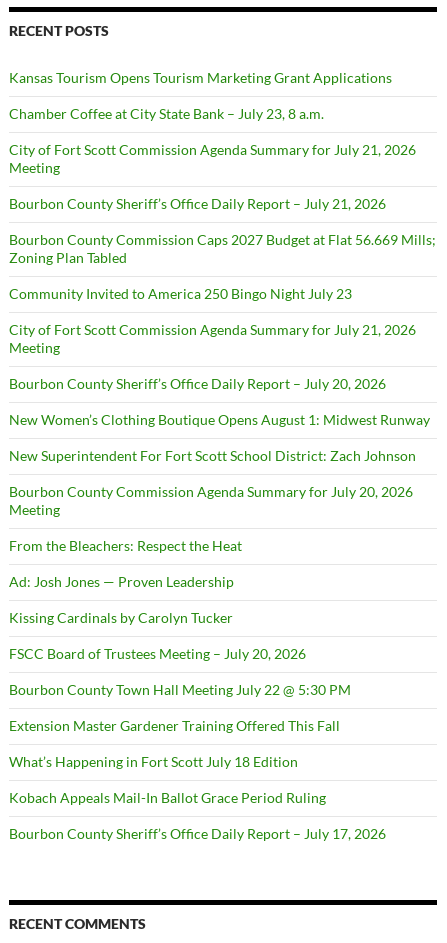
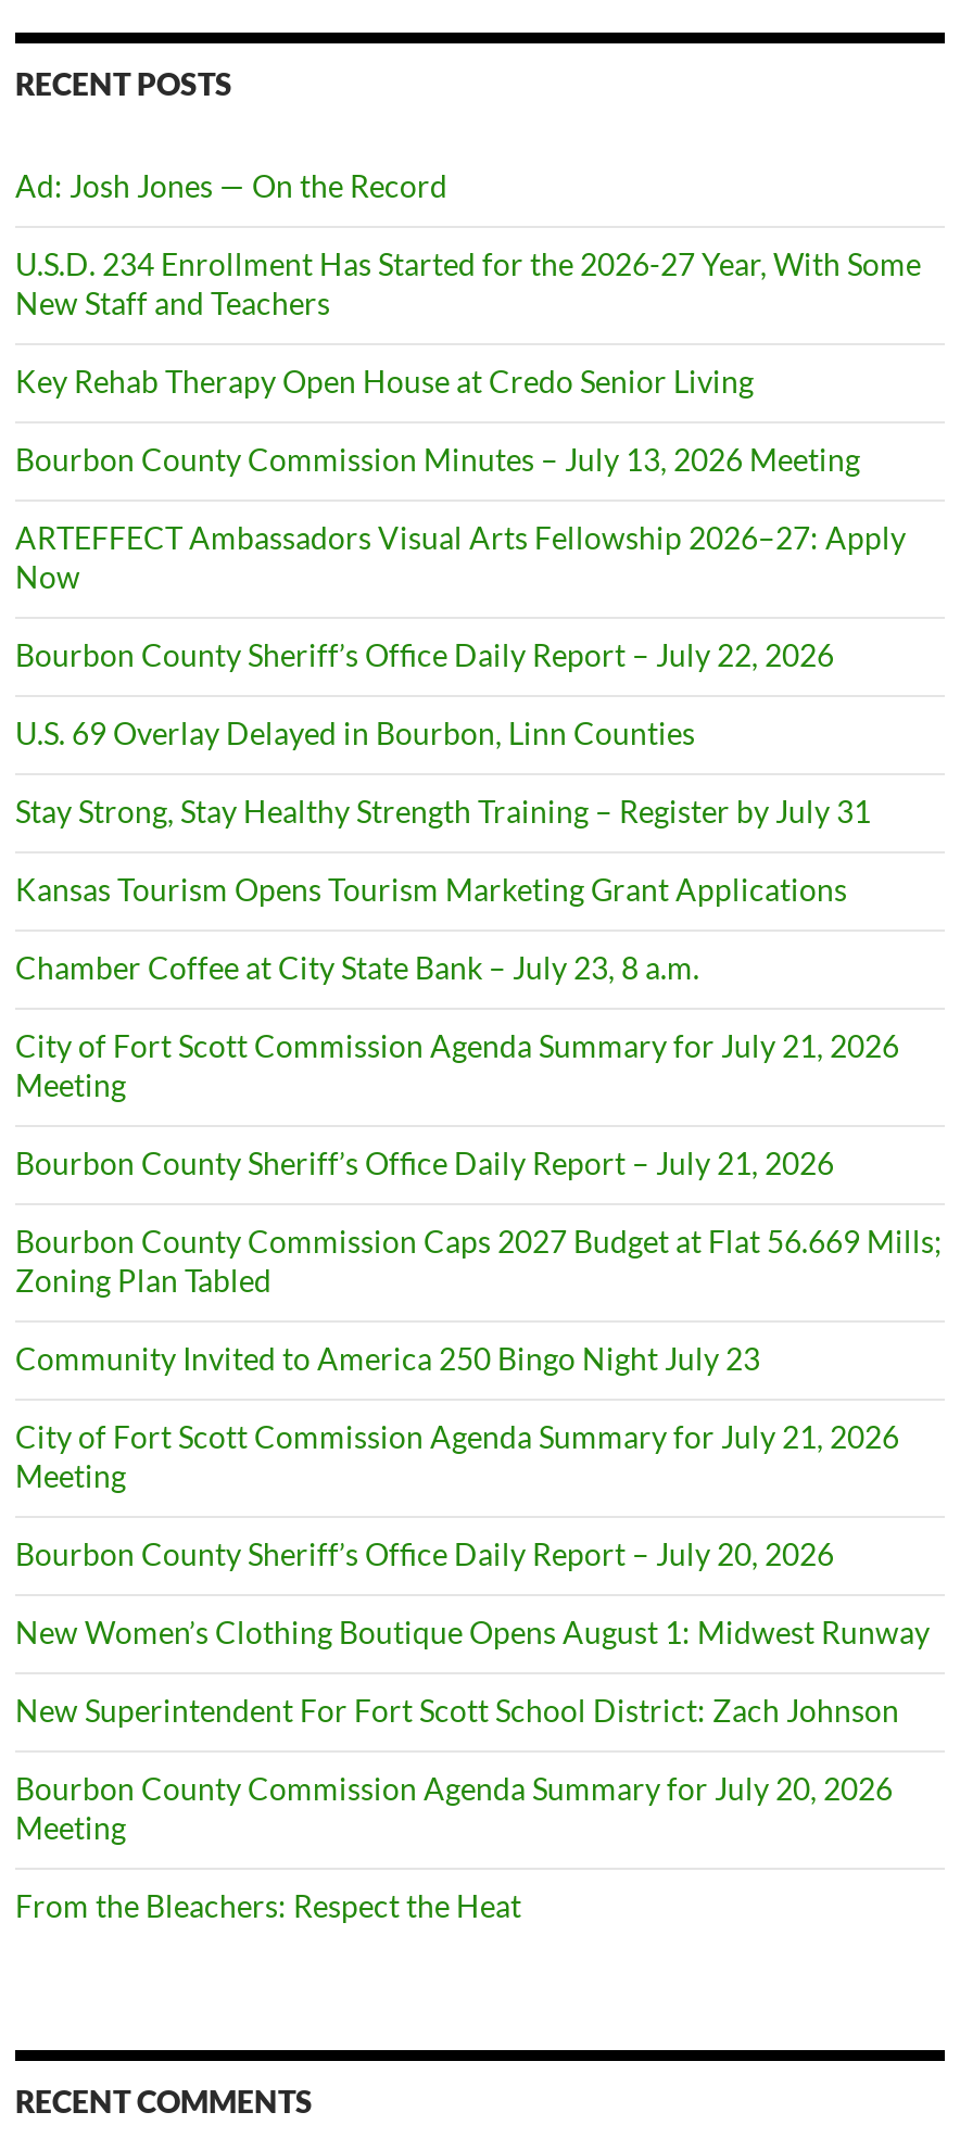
+ Ad: Josh Jones — On the Record
+ U.S.D. 234 Enrollment Has Started for the 2026-27 Year, With Some
+ New Staff and Teachers
+ Key Rehab Therapy Open House at Credo Senior Living
+ Bourbon County Commission Minutes – July 13, 2026 Meeting
+ ARTEFFECT Ambassadors Visual Arts Fellowship 2026–27: Apply
+ Now
+ Bourbon County Sheriff’s Office Daily Report – July 22, 2026
+ U.S. 69 Overlay Delayed in Bourbon, Linn Counties
+ Stay Strong, Stay Healthy Strength Training – Register by July 31

moved down: Kansas Tourism Opens Tourism Marketing Grant Applications | Chamber Coffee at City State Bank – July 23, 8 a.m. | City of Fort Scott Commission Agenda Summary for July 21, 2026 | ... | Meeting | From the Bleachers: Respect the Heat

- Ad: Josh Jones — Proven Leadership
- Kissing Cardinals by Carolyn Tucker
- FSCC Board of Trustees Meeting – July 20, 2026
- Bourbon County Town Hall Meeting July 22 @ 5:30 PM
- Extension Master Gardener Training Offered This Fall
- What’s Happening in Fort Scott July 18 Edition
- Kobach Appeals Mail-In Ballot Grace Period Ruling
- Bourbon County Sheriff’s Office Daily Report – July 17, 2026
